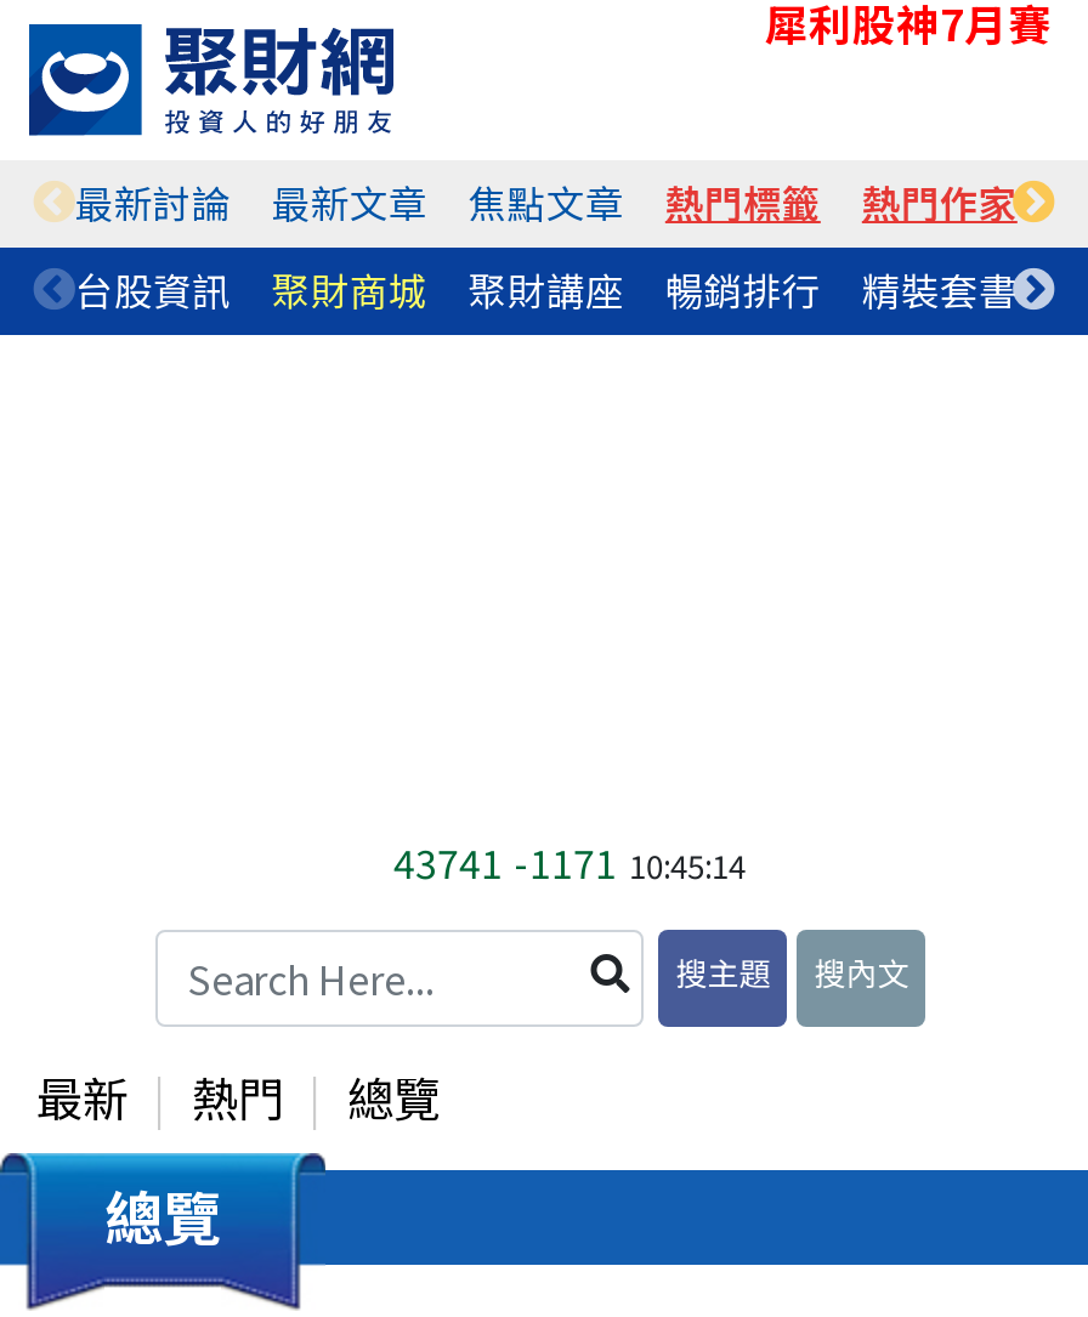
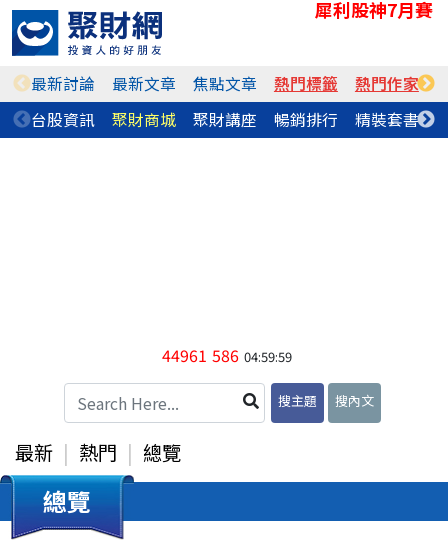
- 43741 -1171 10:45:14
+ 44961 586 04:59:59
